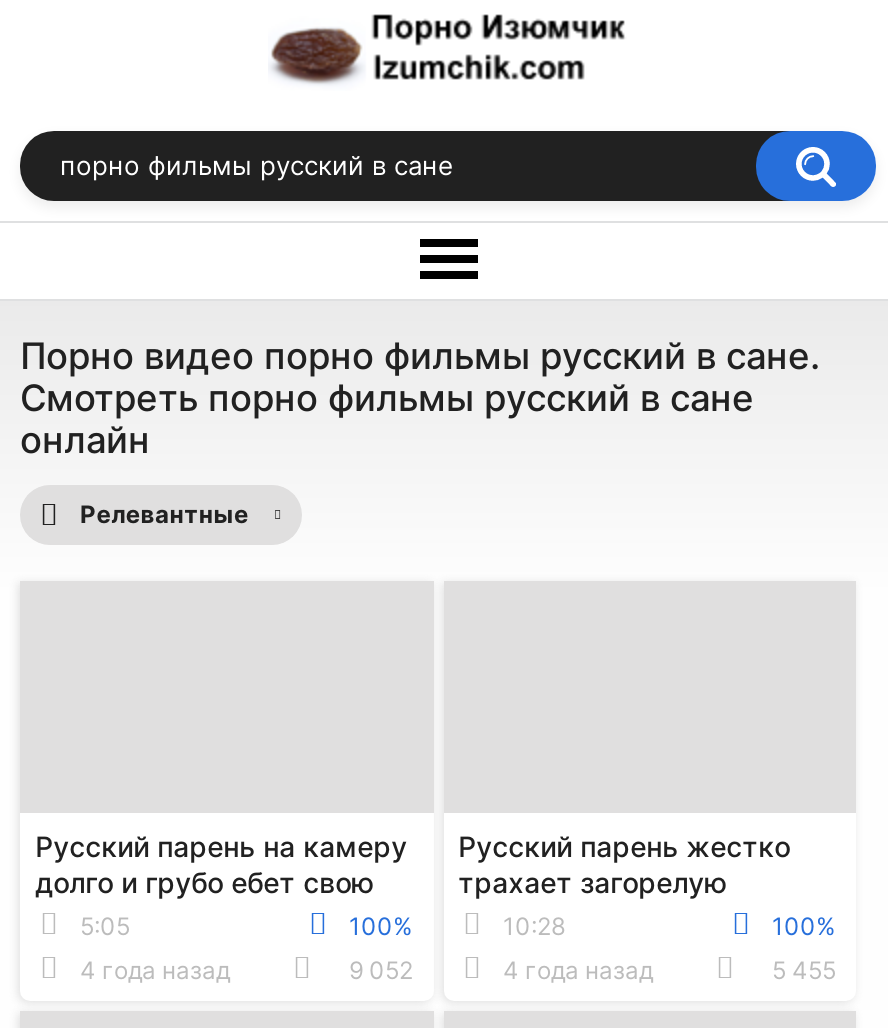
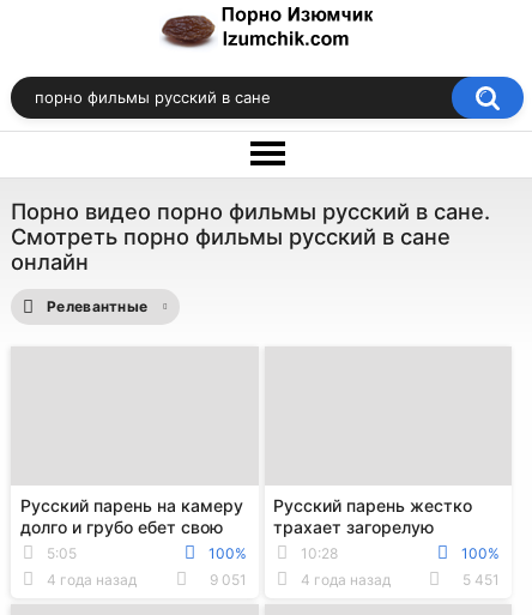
- 9 052
+ 9 051

- 5 455
+ 5 451
